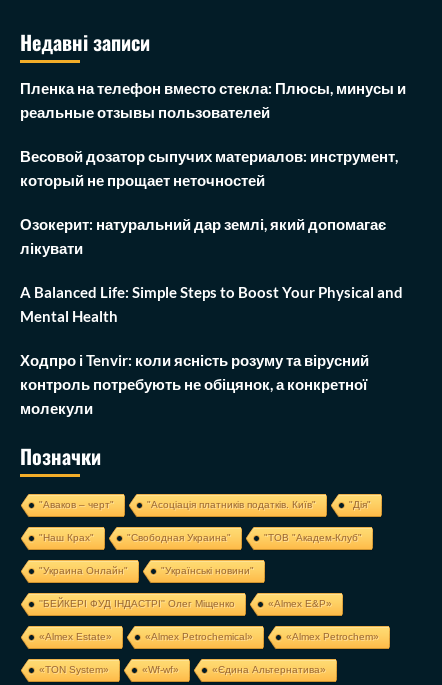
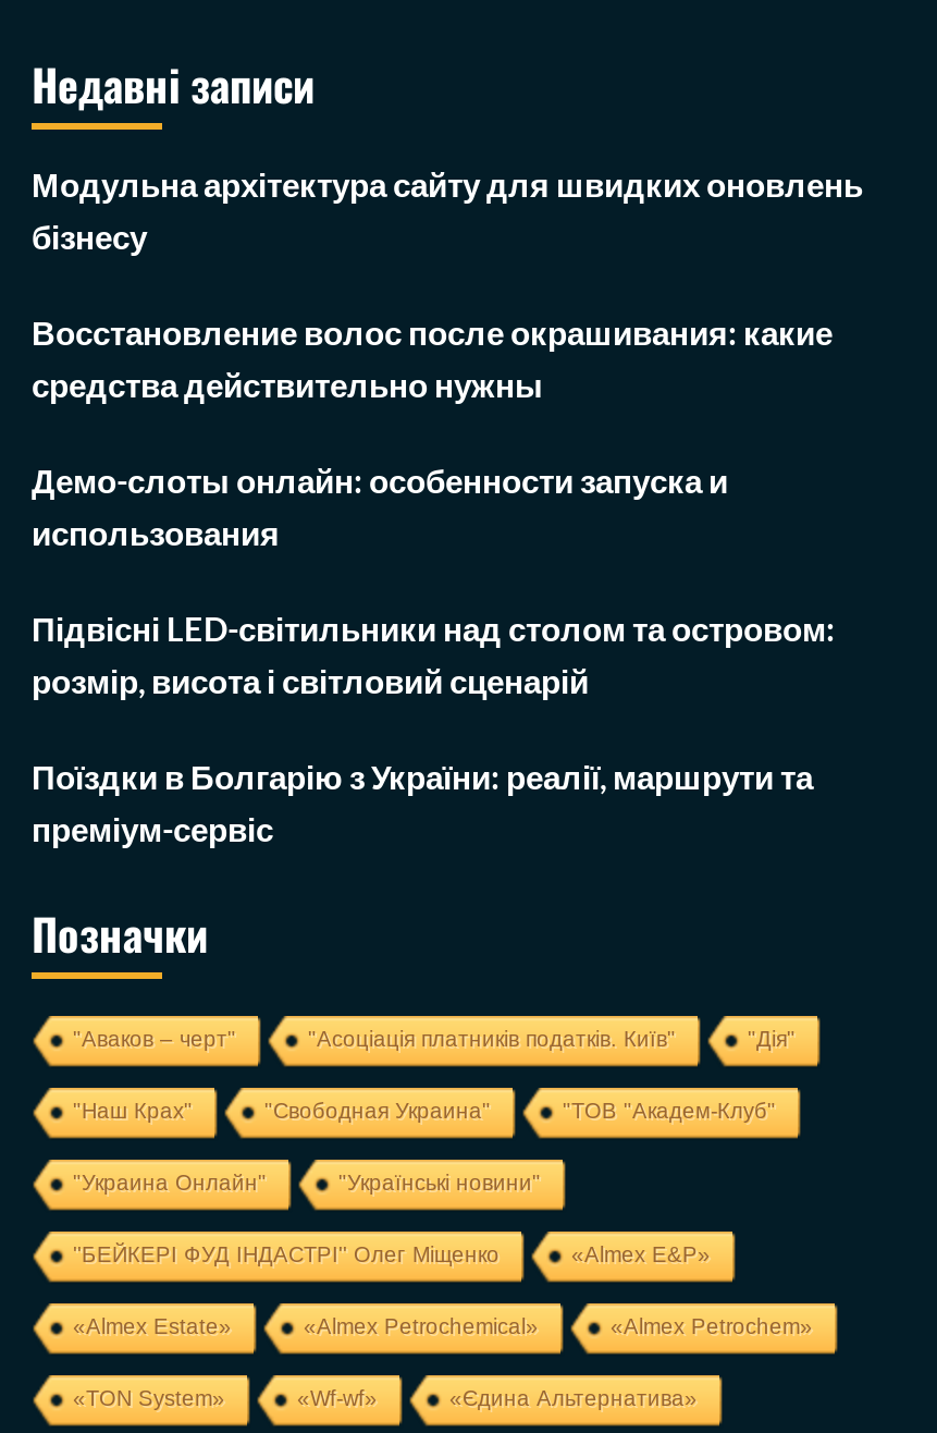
- Пленка на телефон вместо стекла: Плюсы, минусы и
- реальные отзывы пользователей
+ Модульна архітектура сайту для швидких оновлень
+ бізнесу

- Весовой дозатор сыпучих материалов: инструмент,
- который не прощает неточностей
+ Восстановление волос после окрашивания: какие
+ средства действительно нужны

- Озокерит: натуральний дар землі, який допомагає
- лікувати
+ Демо-слоты онлайн: особенности запуска и
+ использования

- A Balanced Life: Simple Steps to Boost Your Physical and
- Mental Health
+ Підвісні LED-світильники над столом та островом:
+ розмір, висота і світловий сценарій

- Ходпро і Tenvir: коли ясність розуму та вірусний
- контроль потребують не обіцянок, а конкретної
- молекули
+ Поїздки в Болгарію з України: реалії, маршрути та
+ преміум-сервіс
